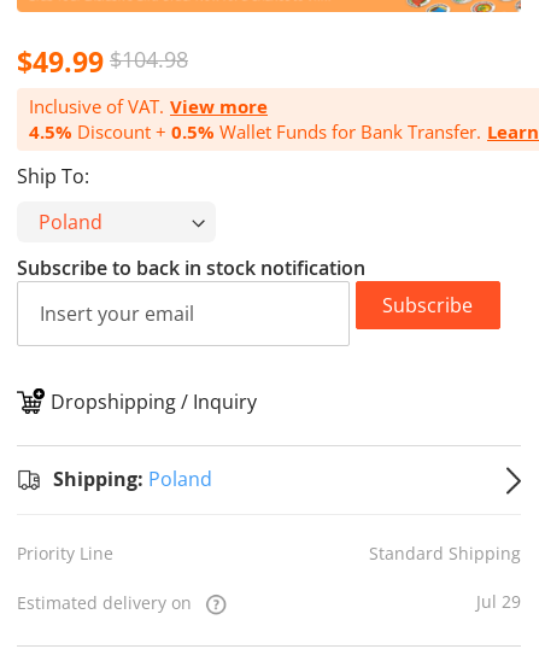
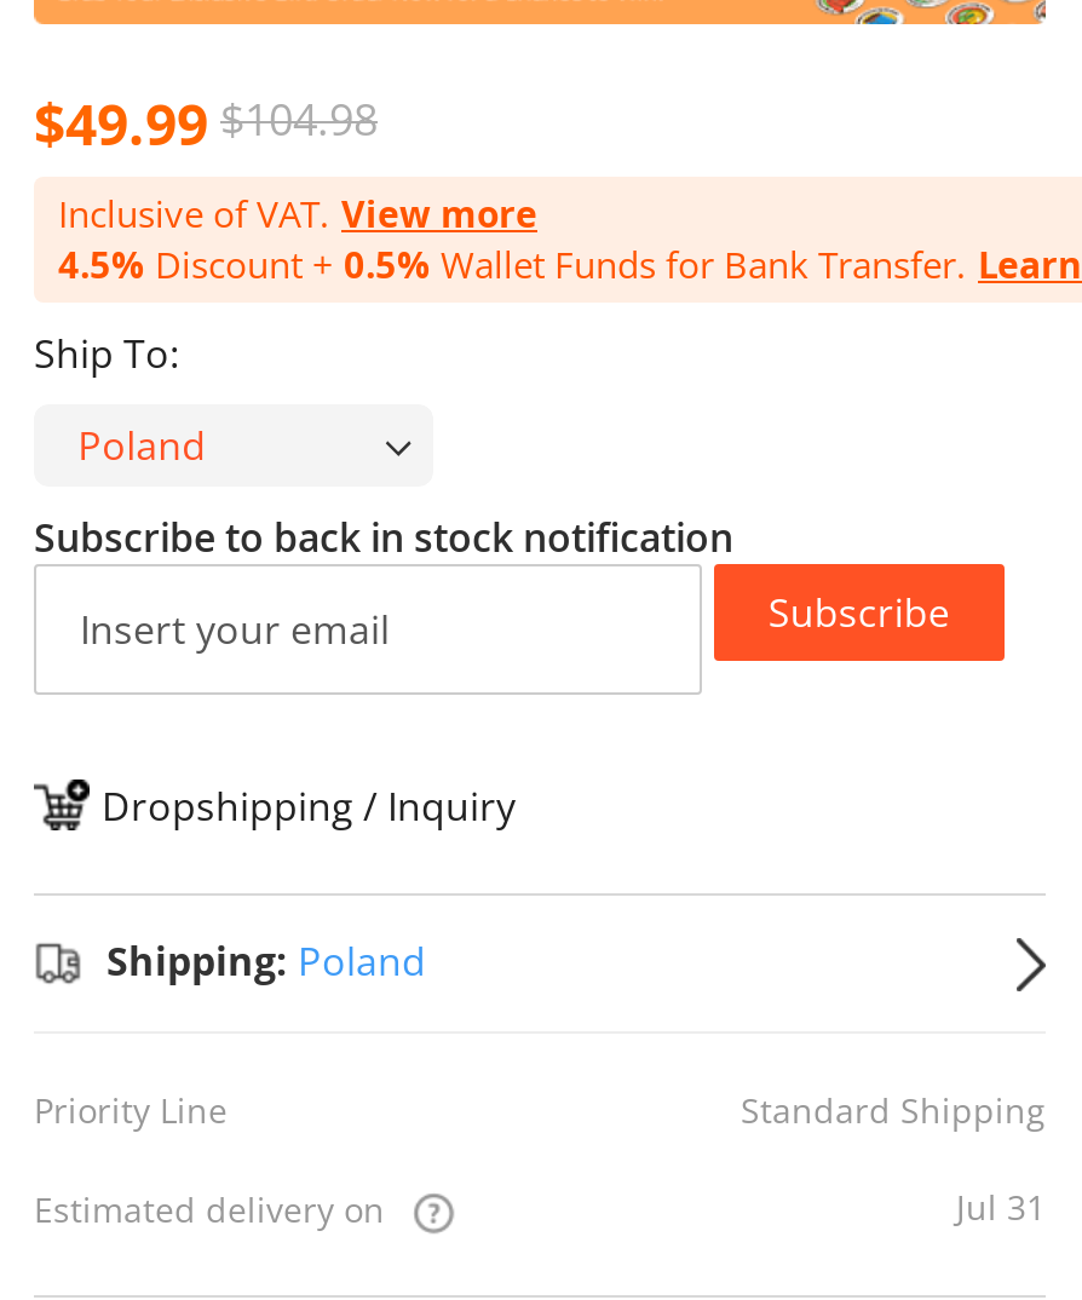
- Jul 29
+ Jul 31
